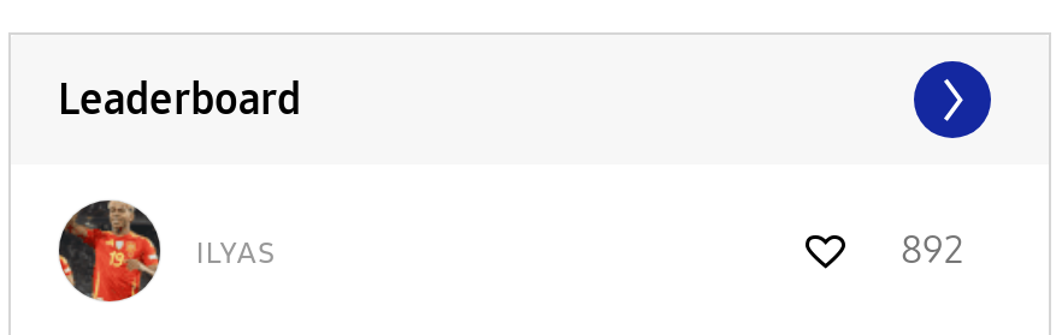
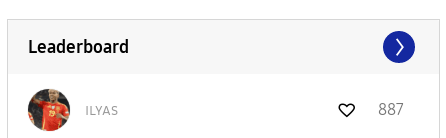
- 892
+ 887
